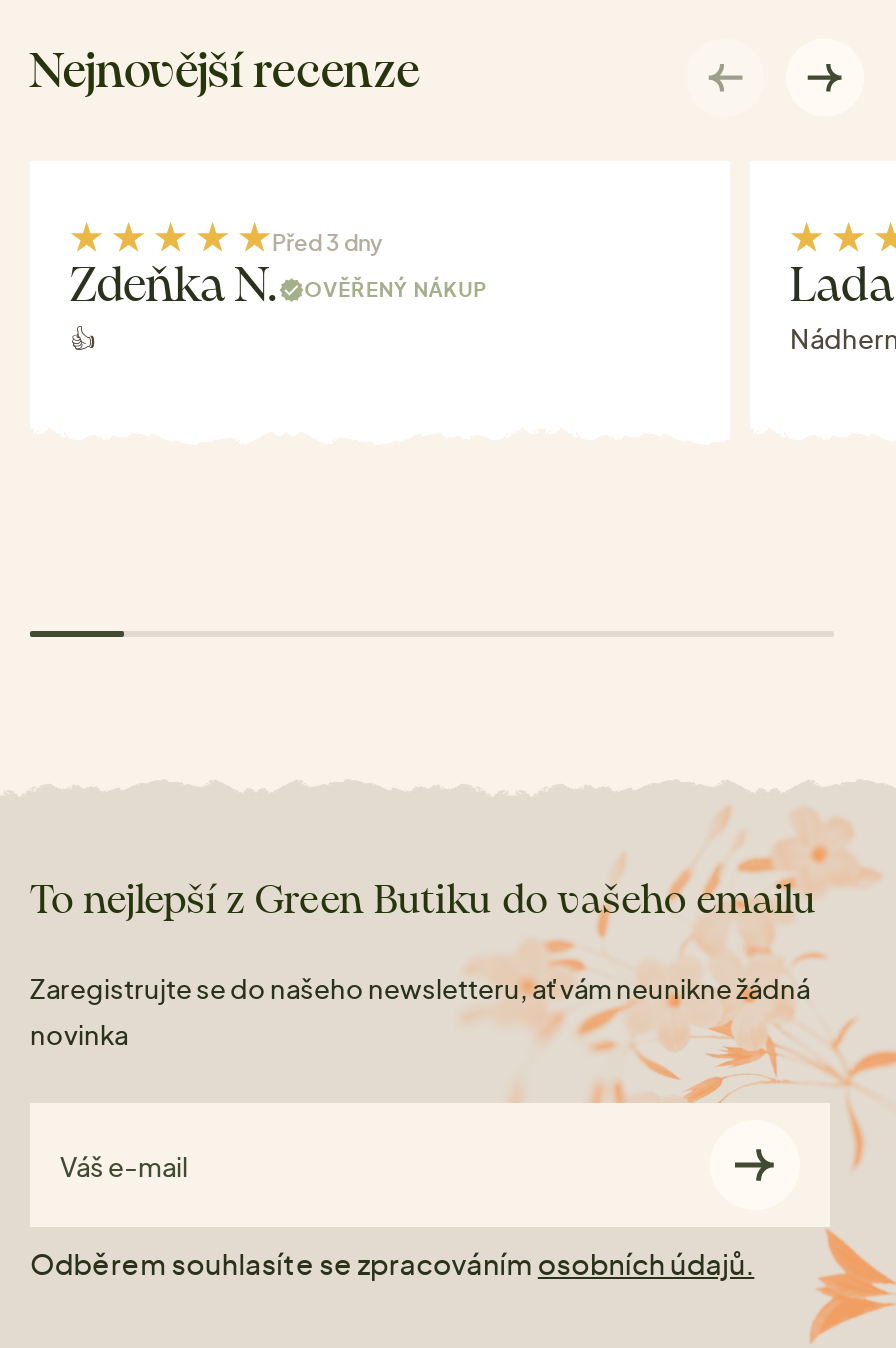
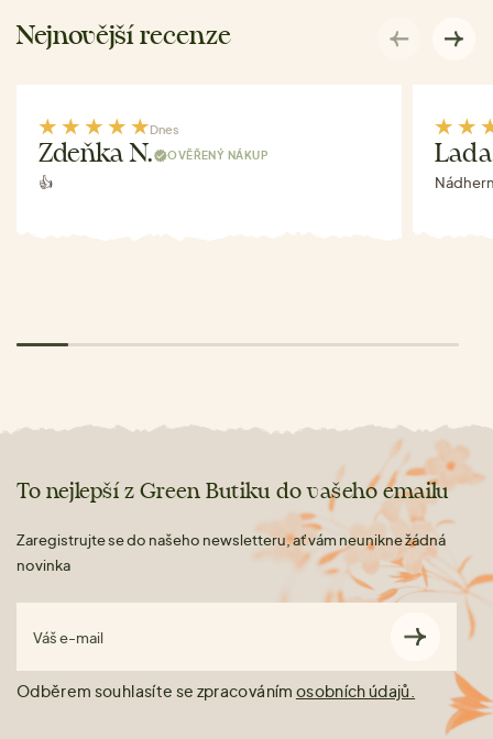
- Před 3 dny
+ Dnes
